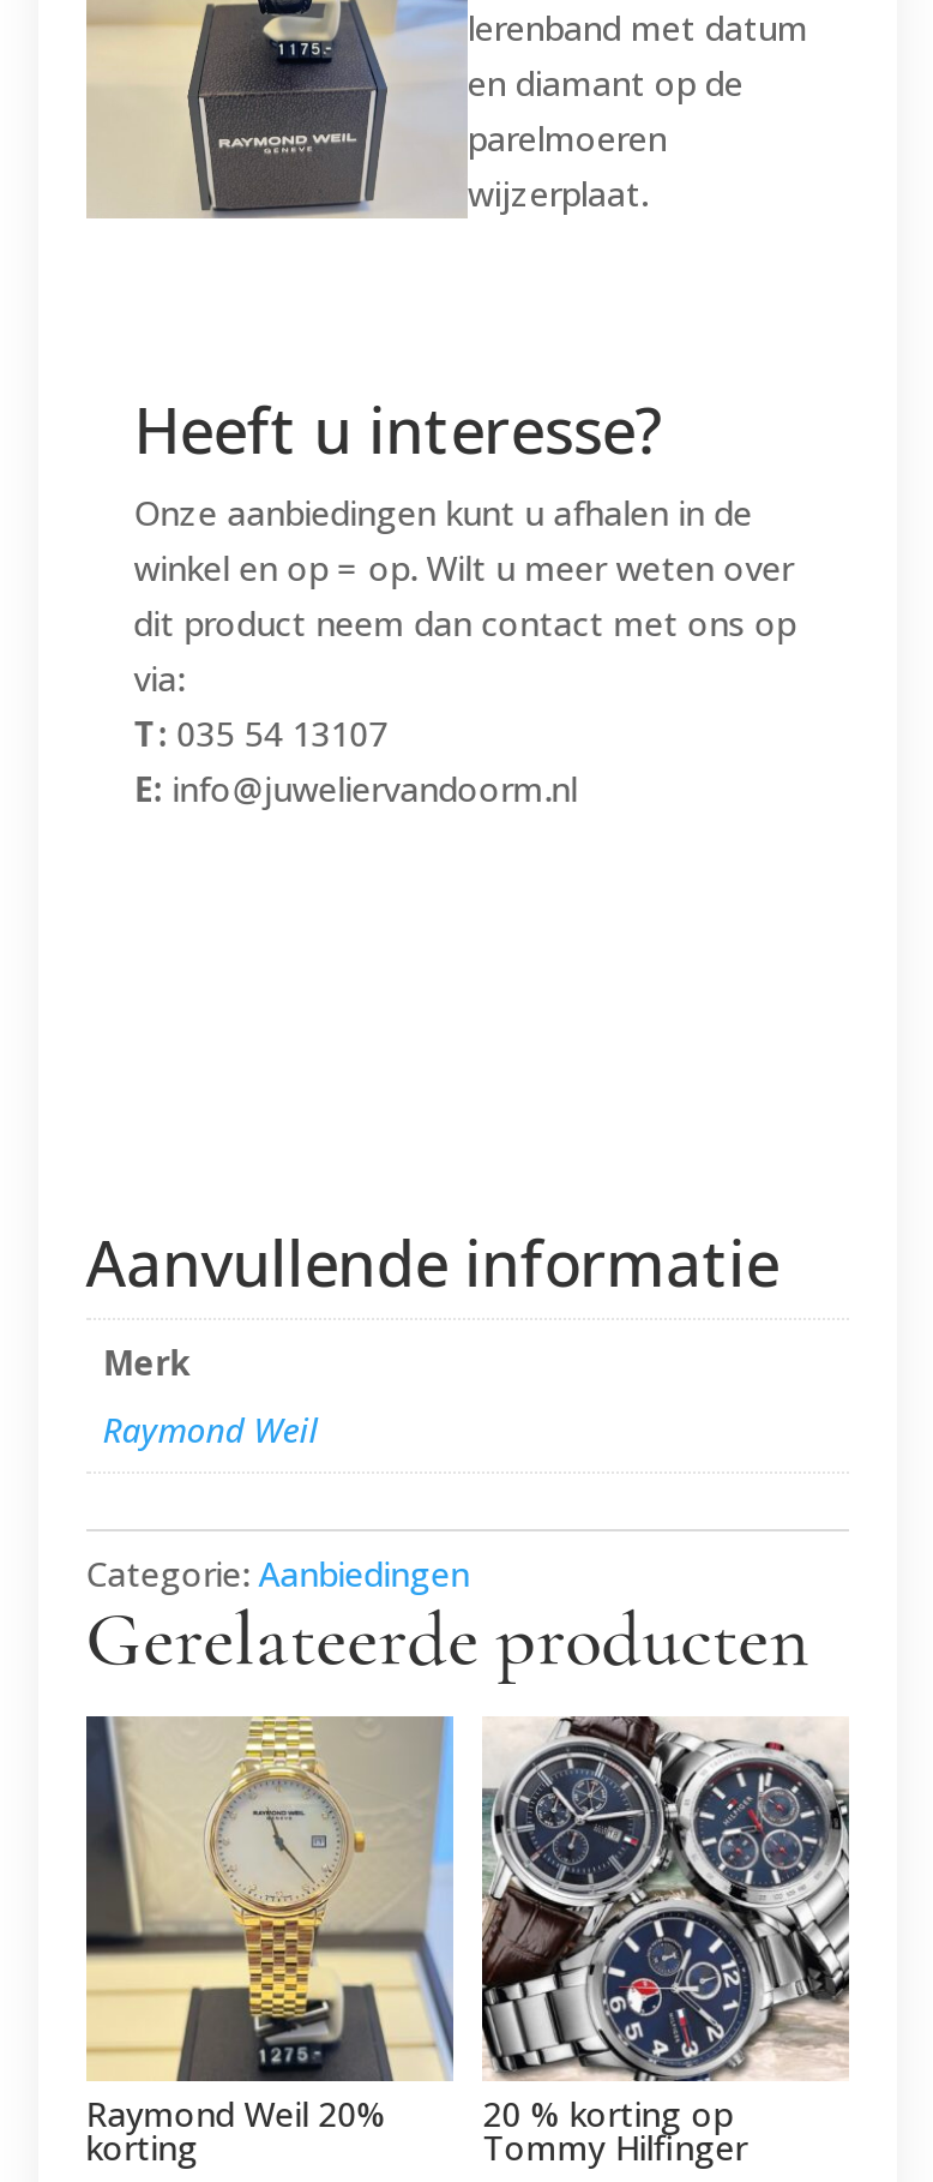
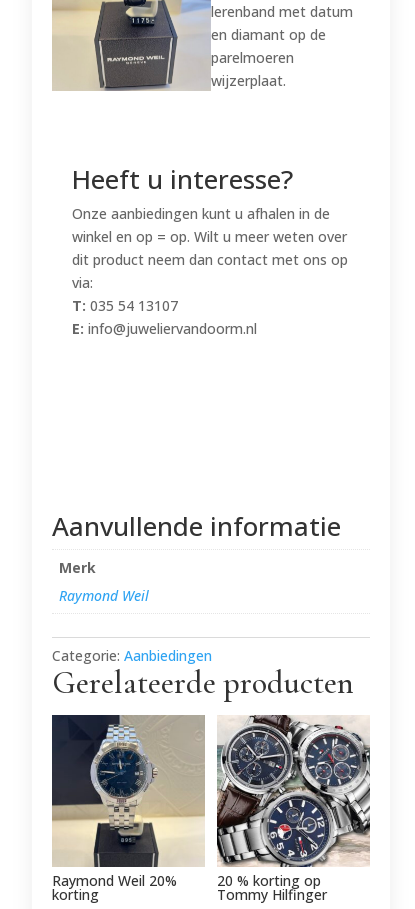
- [image]
+ [image]
